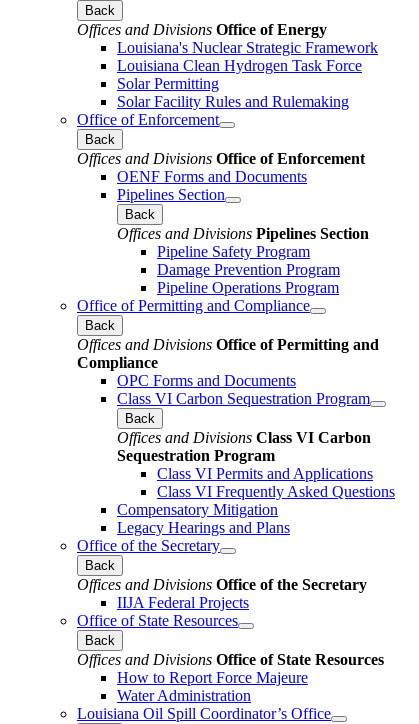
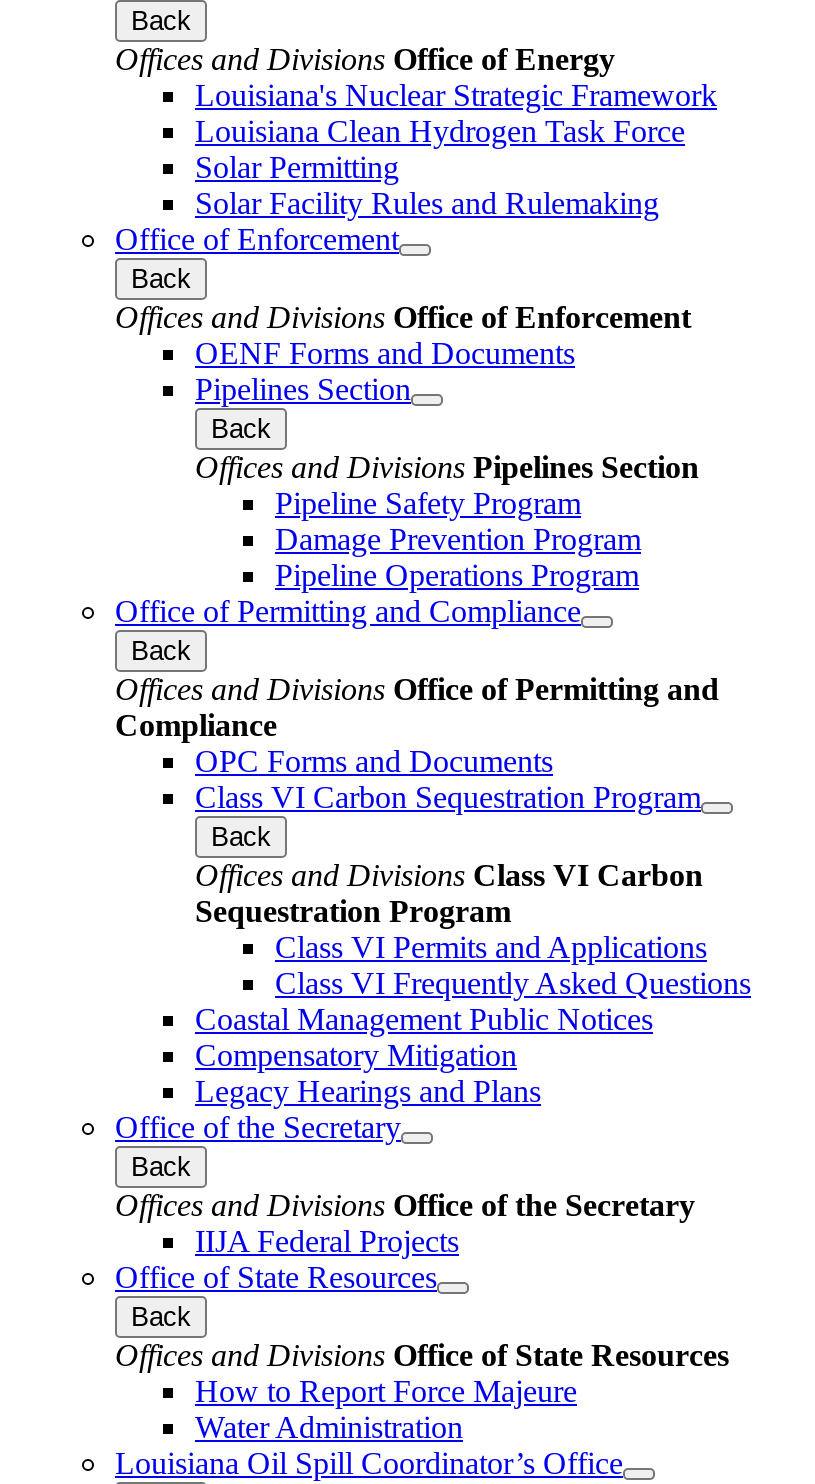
+ Coastal Management Public Notices
